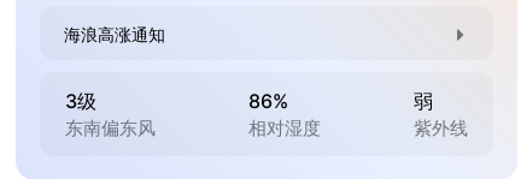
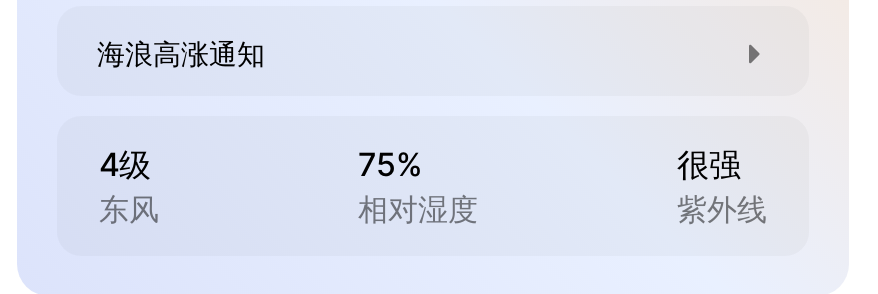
- 3级
- 东南偏东风
+ 4级
+ 东风

- 86%
+ 75%

- 弱
+ 很强
